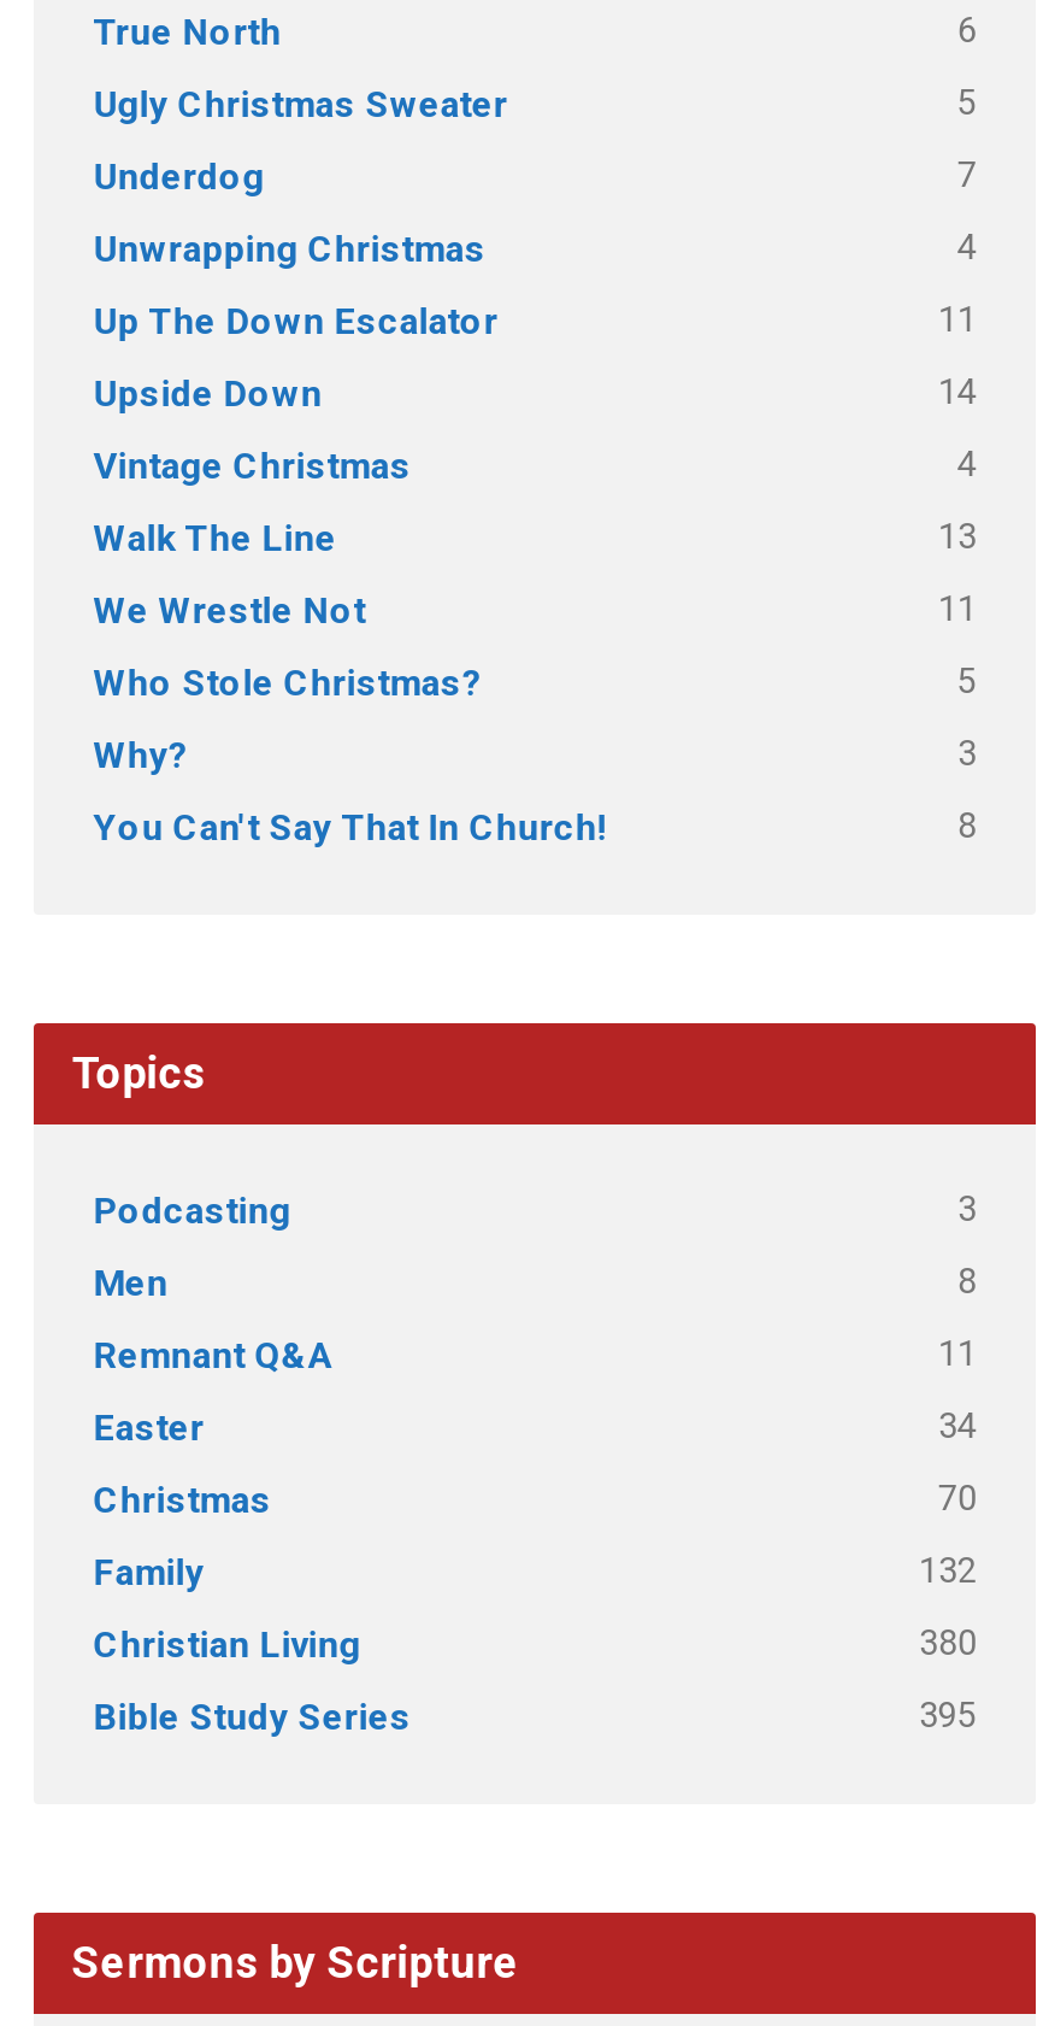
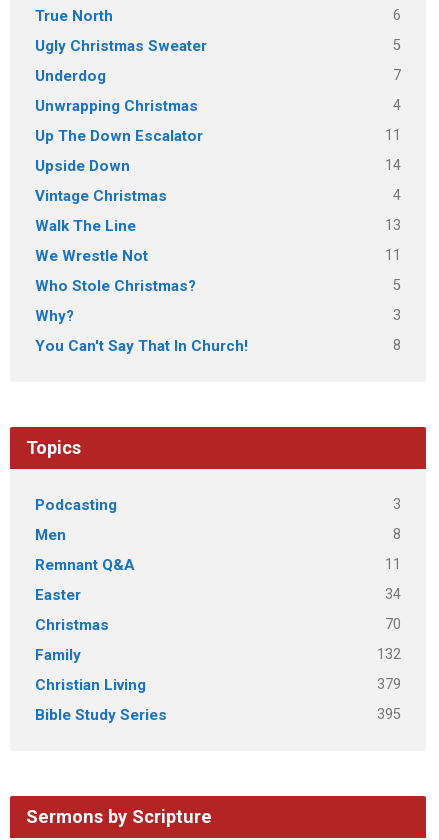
- 380
+ 379
